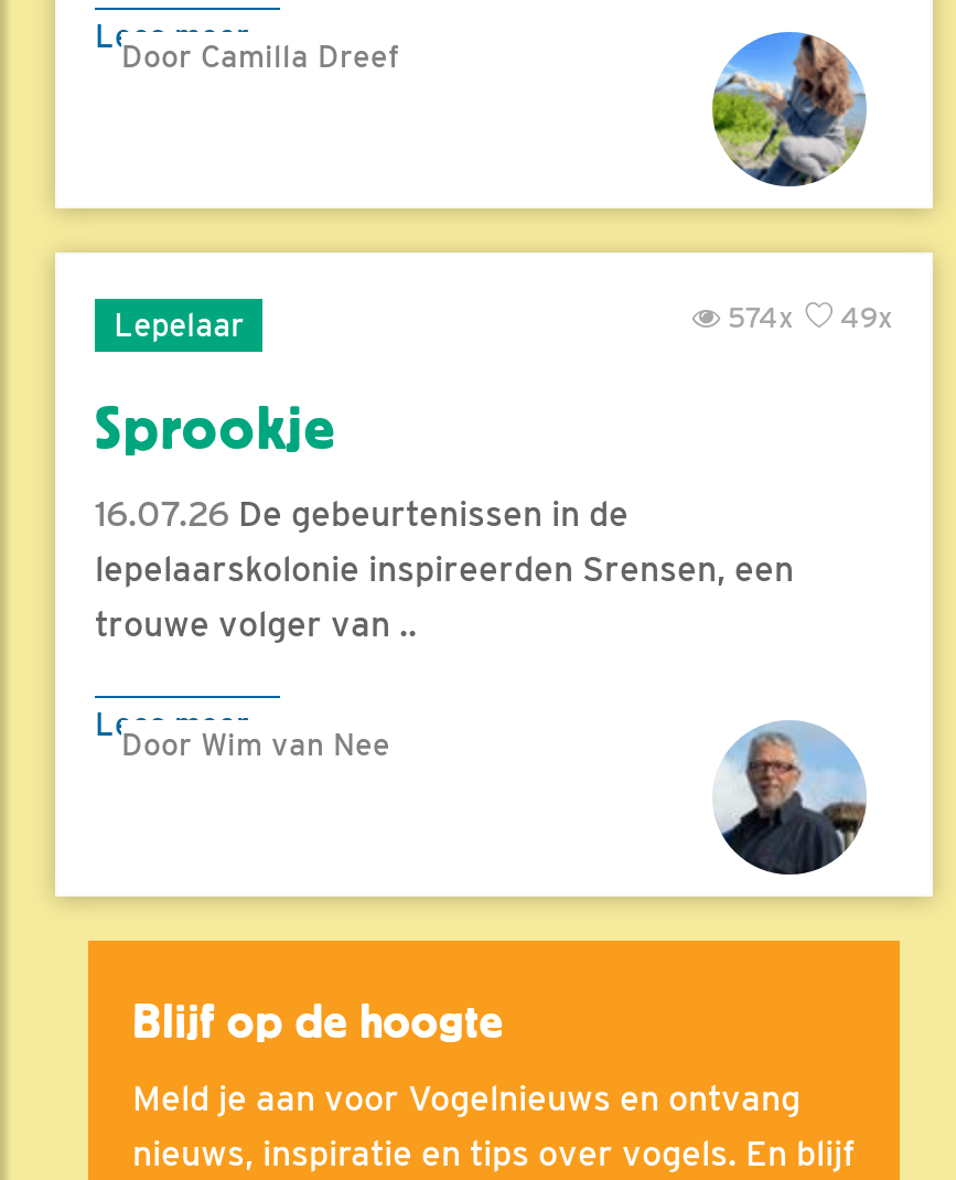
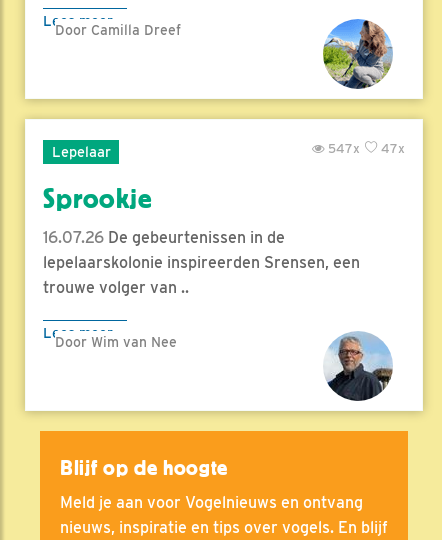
- 49x
- 574x
+ 47x
+ 547x
